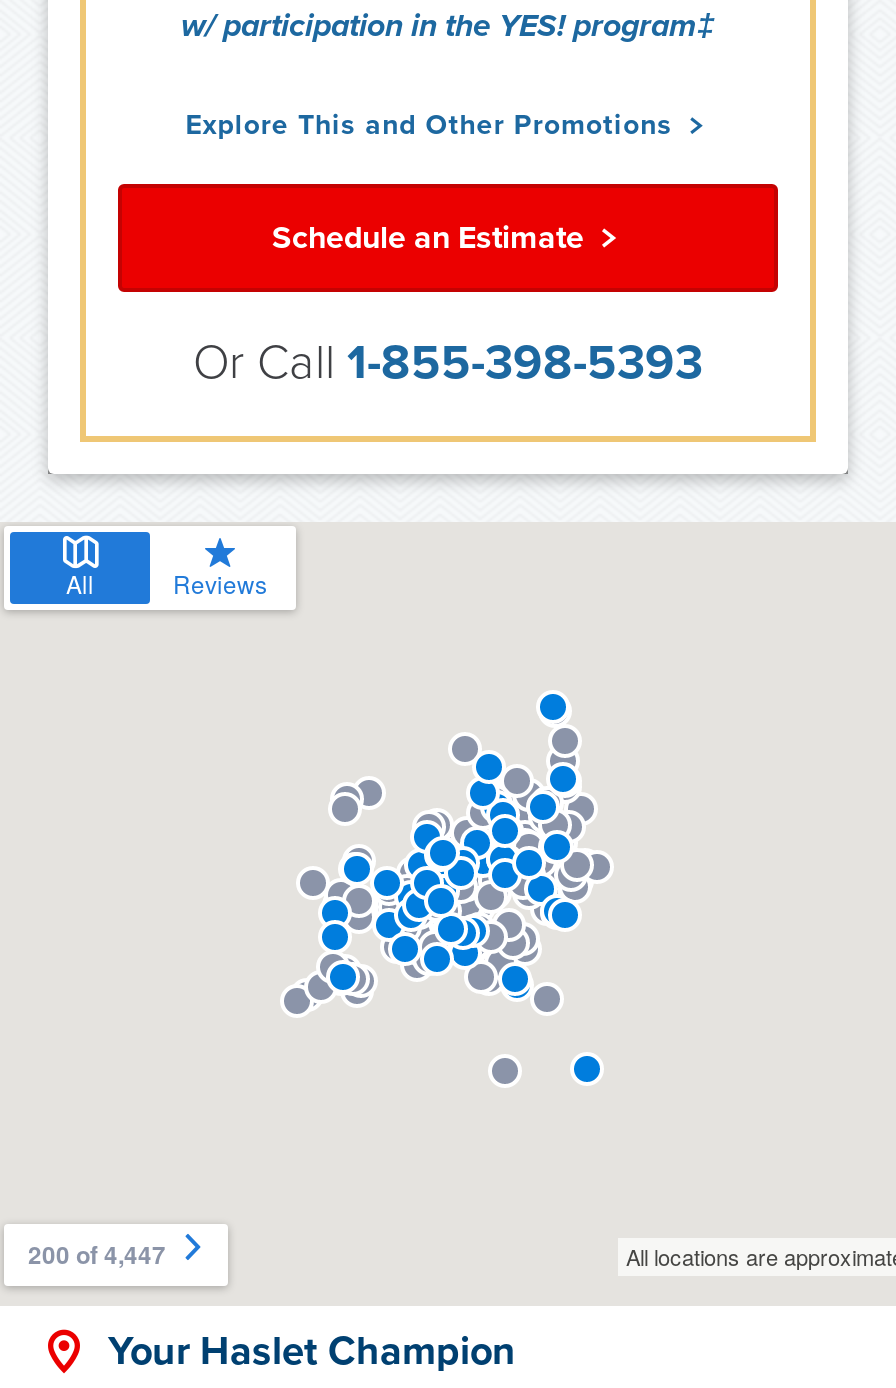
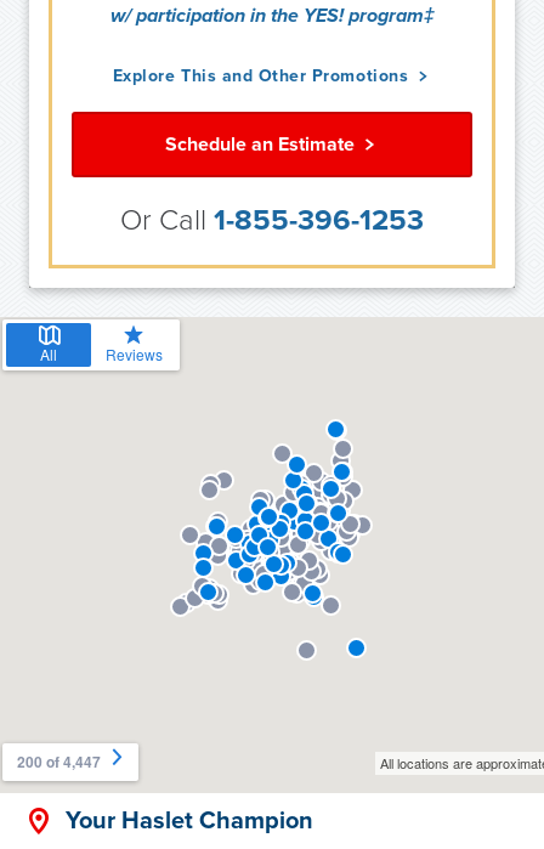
- Or Call 1-855-398-5393
+ Or Call 1-855-396-1253
